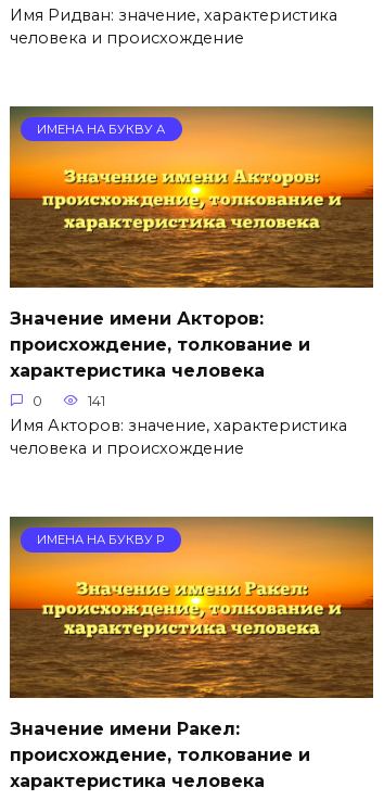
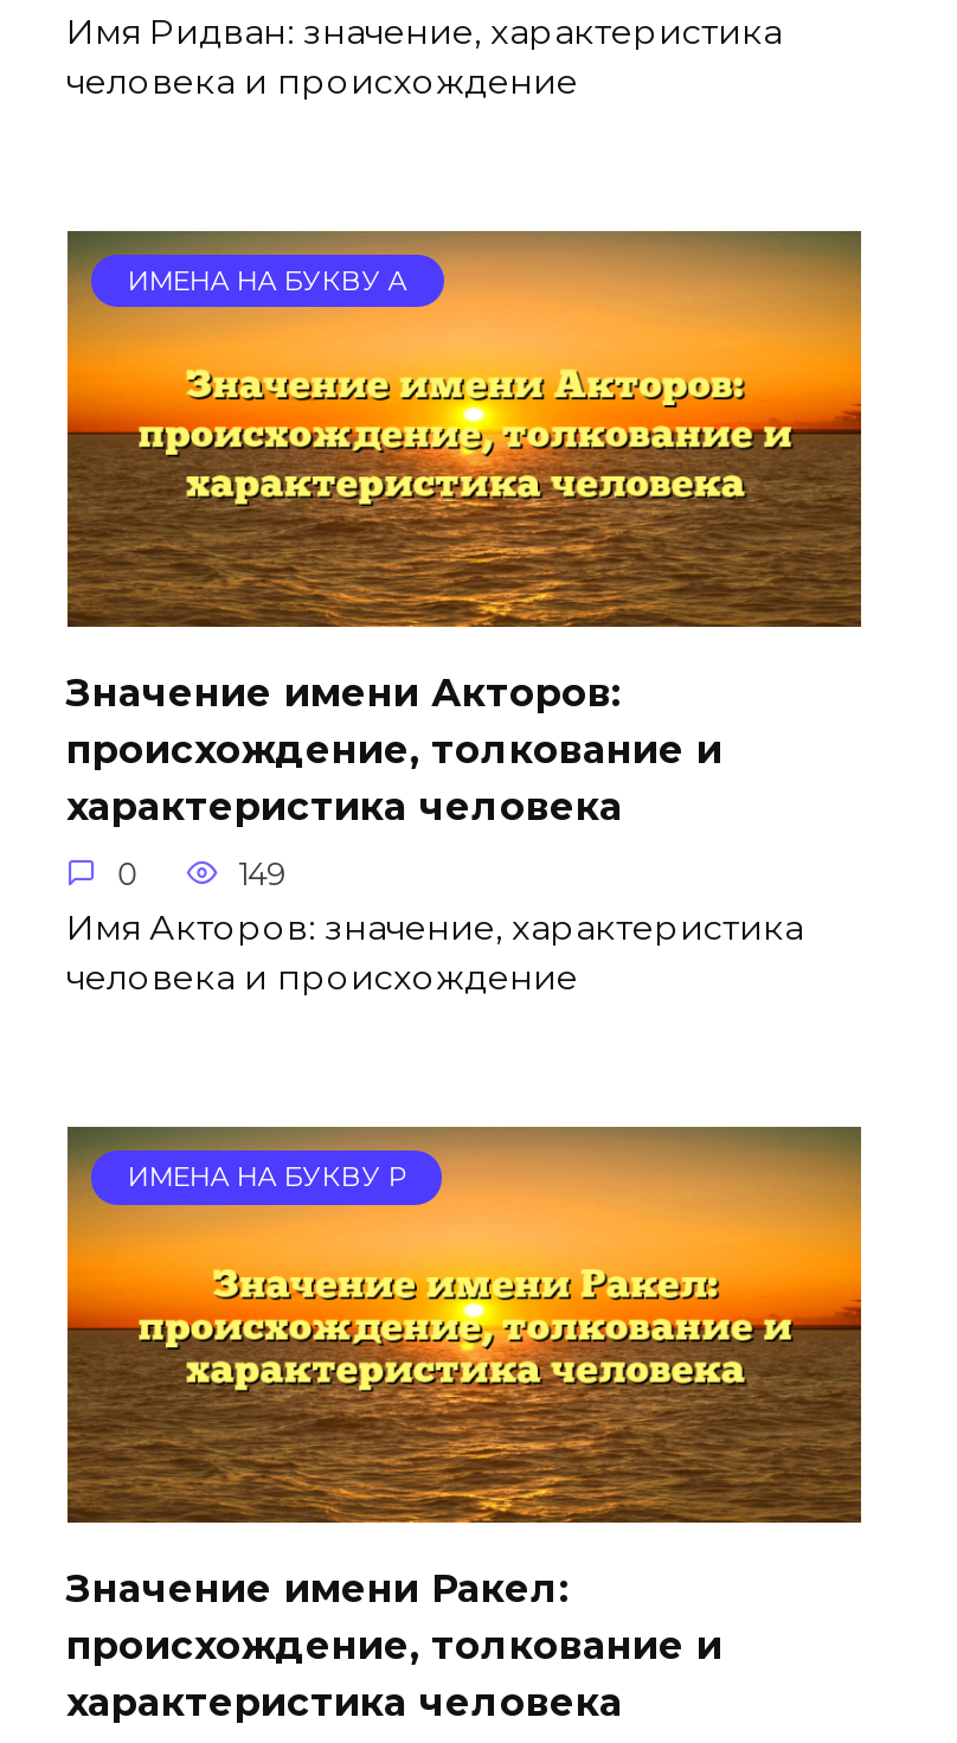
- 141
+ 149
